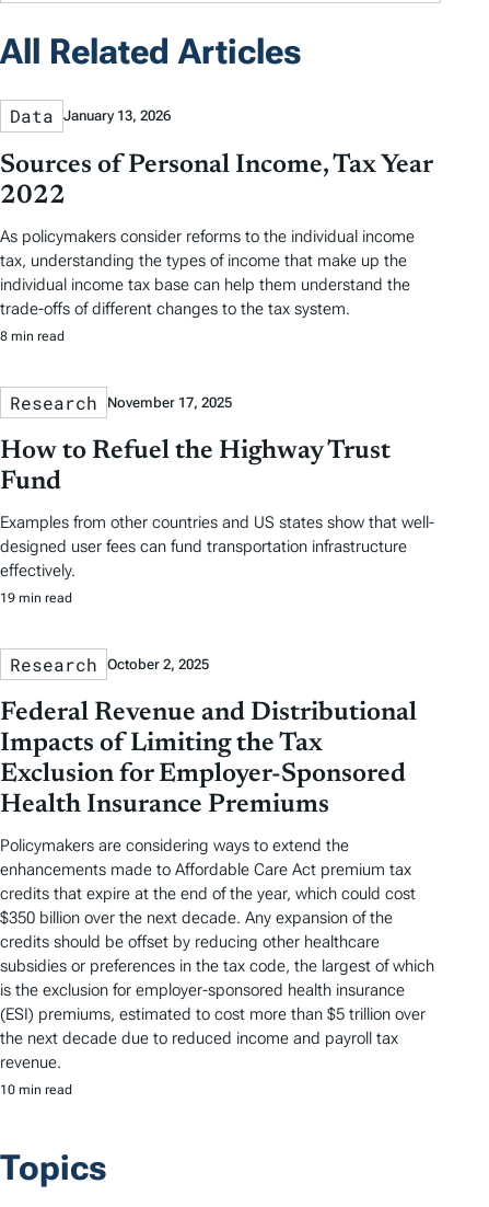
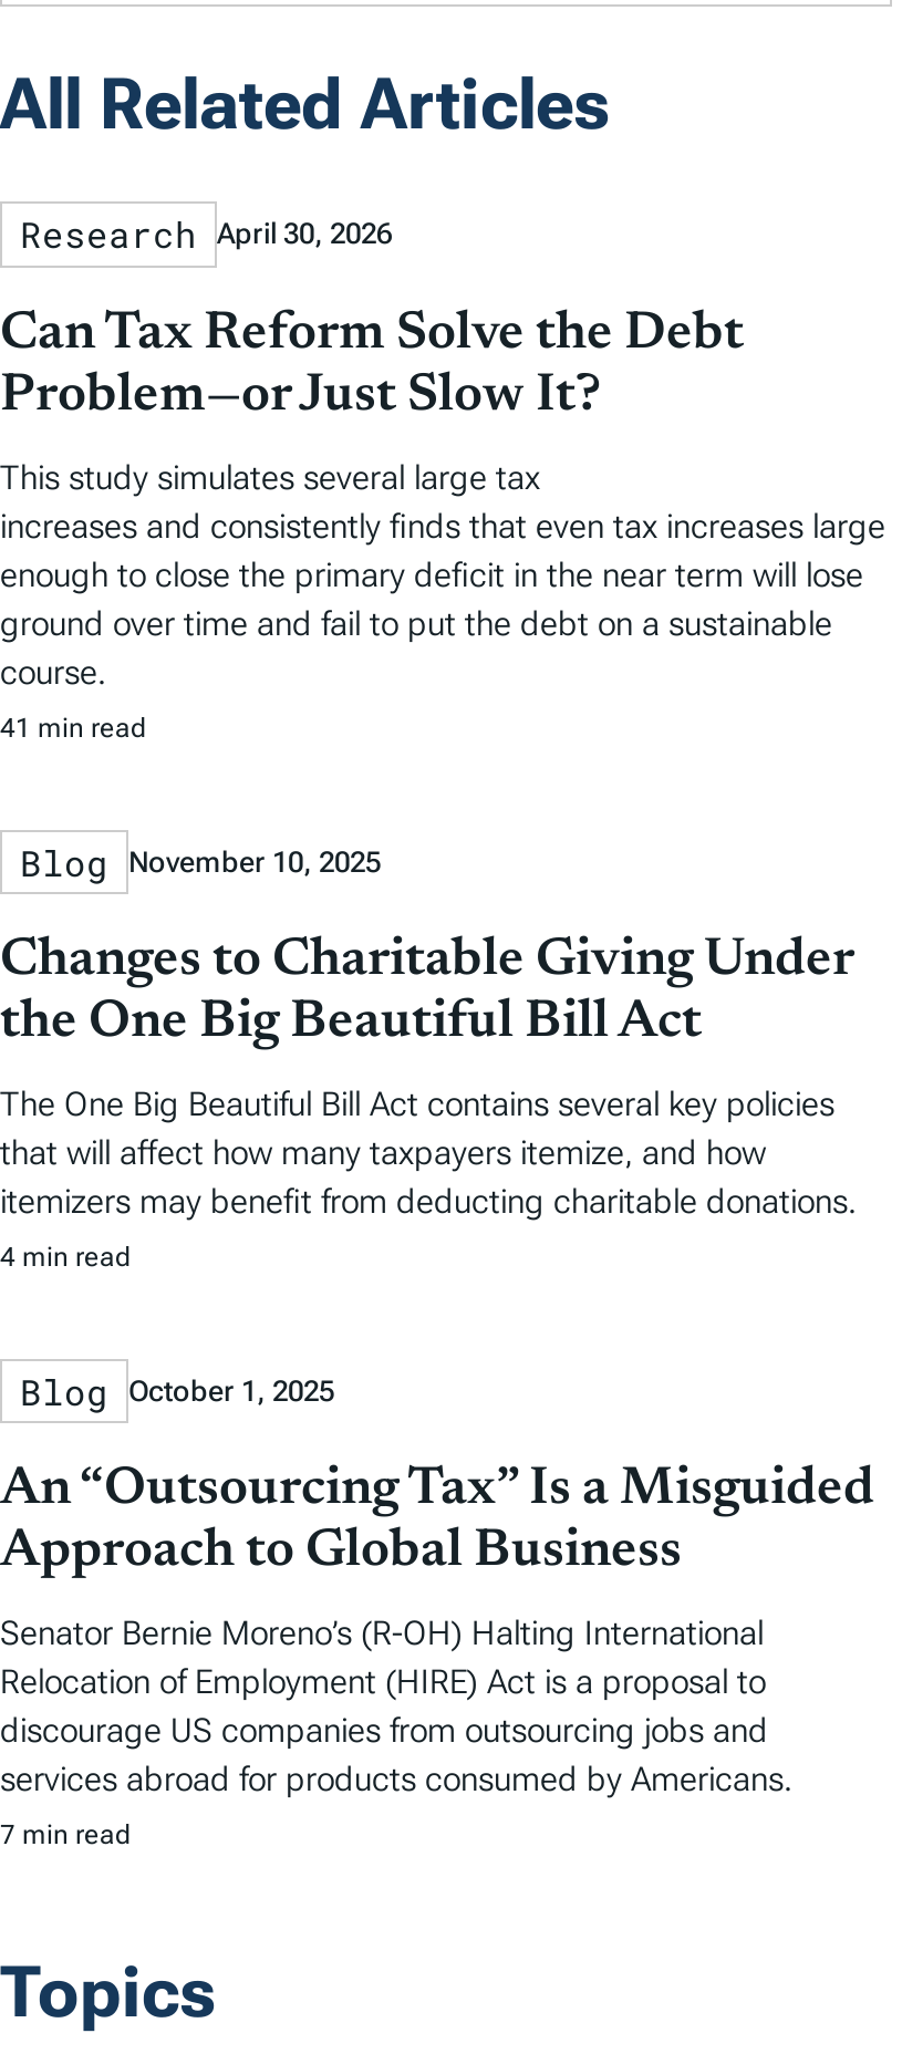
- Data January 13, 2026
+ Research April 30, 2026

- Sources of Personal Income, Tax Year
- 2022
+ Can Tax Reform Solve the Debt
+ Problem—or Just Slow It?

- As policymakers consider reforms to the individual income
- tax, understanding the types of income that make up the
- individual income tax base can help them understand the
- trade-offs of different changes to the tax system.
+ This study simulates several large tax
+ increases and consistently finds that even tax increases large
+ enough to close the primary deficit in the near term will lose
+ ground over time and fail to put the debt on a sustainable
+ course.

- 8 min read
+ 41 min read

- Research November 17, 2025
+ Blog November 10, 2025

- How to Refuel the Highway Trust
- Fund
+ Changes to Charitable Giving Under
+ the One Big Beautiful Bill Act

- Examples from other countries and US states show that well-
- designed user fees can fund transportation infrastructure
- effectively.
+ The One Big Beautiful Bill Act contains several key policies
+ that will affect how many taxpayers itemize, and how
+ itemizers may benefit from deducting charitable donations.

- 19 min read
+ 4 min read

- Research October 2, 2025
+ Blog October 1, 2025

- Federal Revenue and Distributional
- Impacts of Limiting the Tax
- Exclusion for Employer-Sponsored
- Health Insurance Premiums
+ An “Outsourcing Tax” Is a Misguided
+ Approach to Global Business

- Policymakers are considering ways to extend the
- enhancements made to Affordable Care Act premium tax
- credits that expire at the end of the year, which could cost
- $350 billion over the next decade. Any expansion of the
- credits should be offset by reducing other healthcare
- subsidies or preferences in the tax code, the largest of which
- is the exclusion for employer-sponsored health insurance
- (ESI) premiums, estimated to cost more than $5 trillion over
- the next decade due to reduced income and payroll tax
- revenue.
+ Senator Bernie Moreno’s (R-OH) Halting International
+ Relocation of Employment (HIRE) Act is a proposal to
+ discourage US companies from outsourcing jobs and
+ services abroad for products consumed by Americans.

- 10 min read
+ 7 min read
